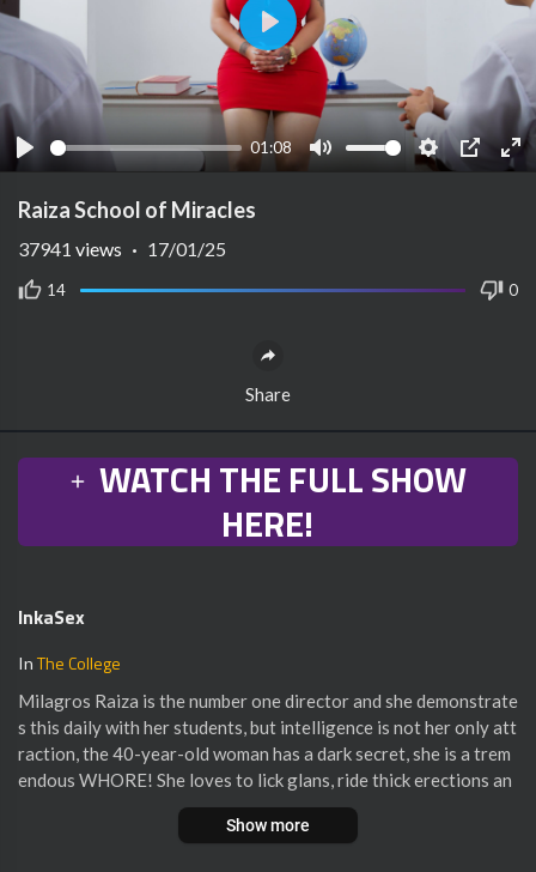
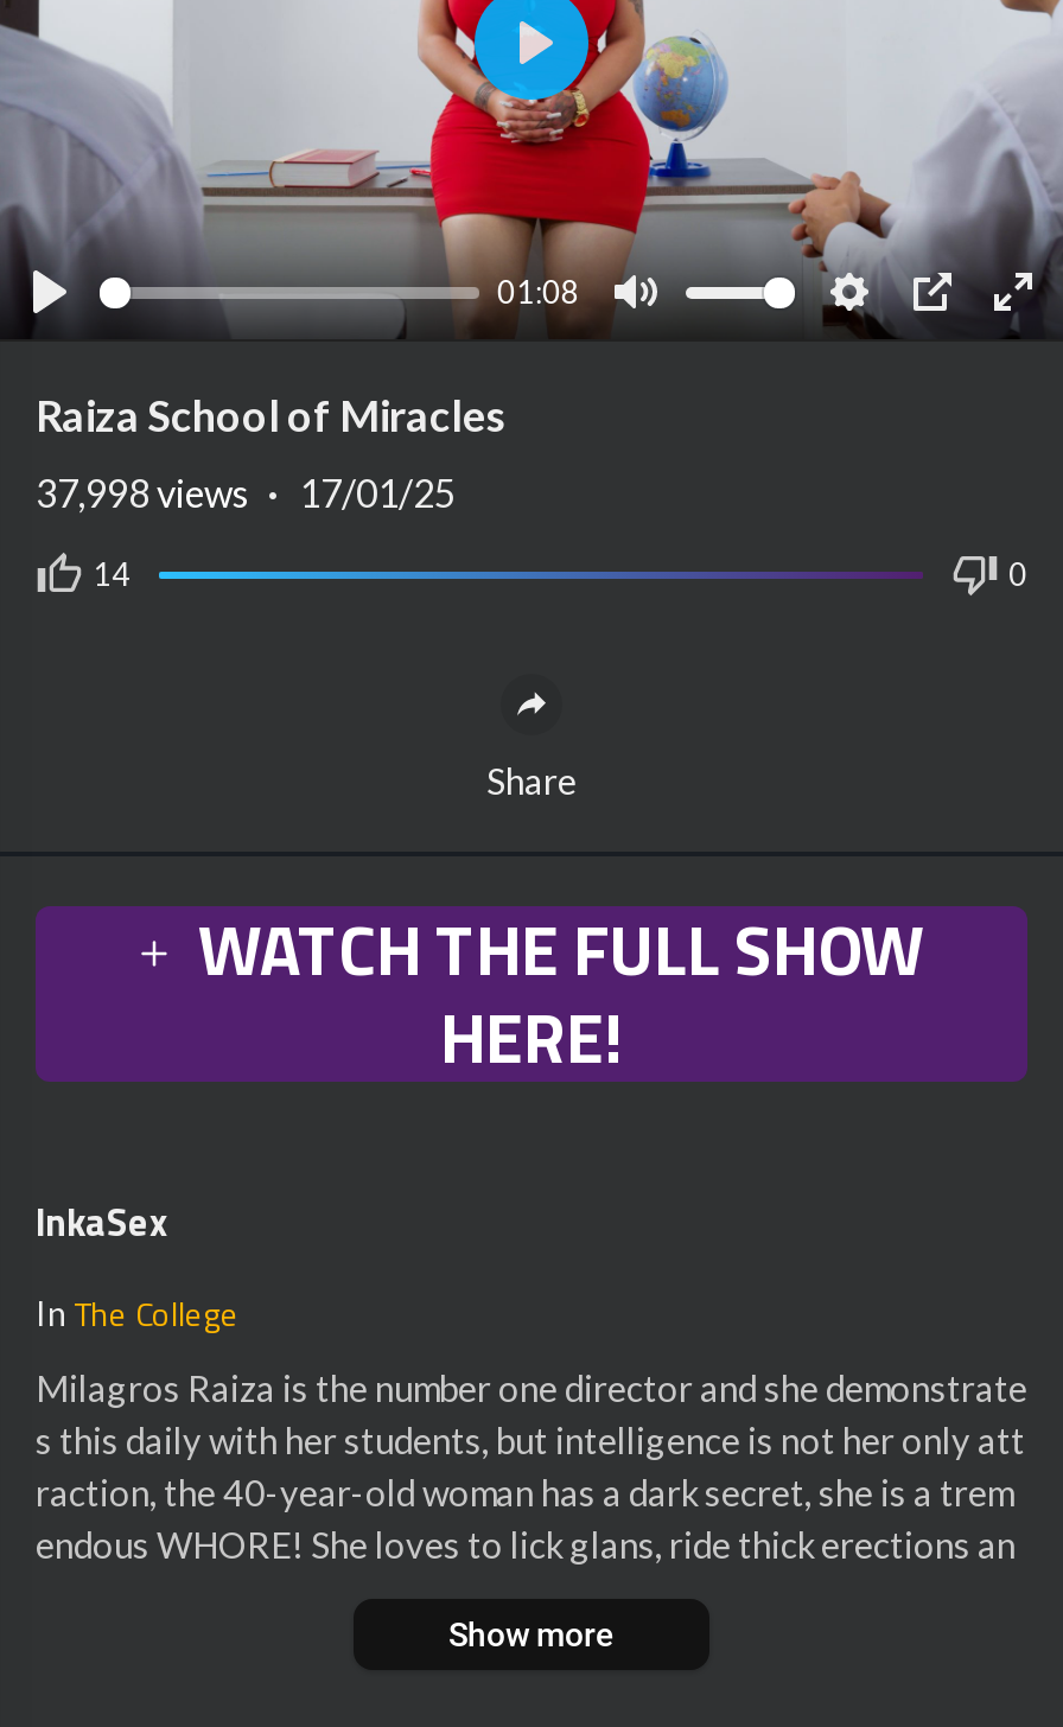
- 37941 views · 17/01/25
+ 37,998 views · 17/01/25
